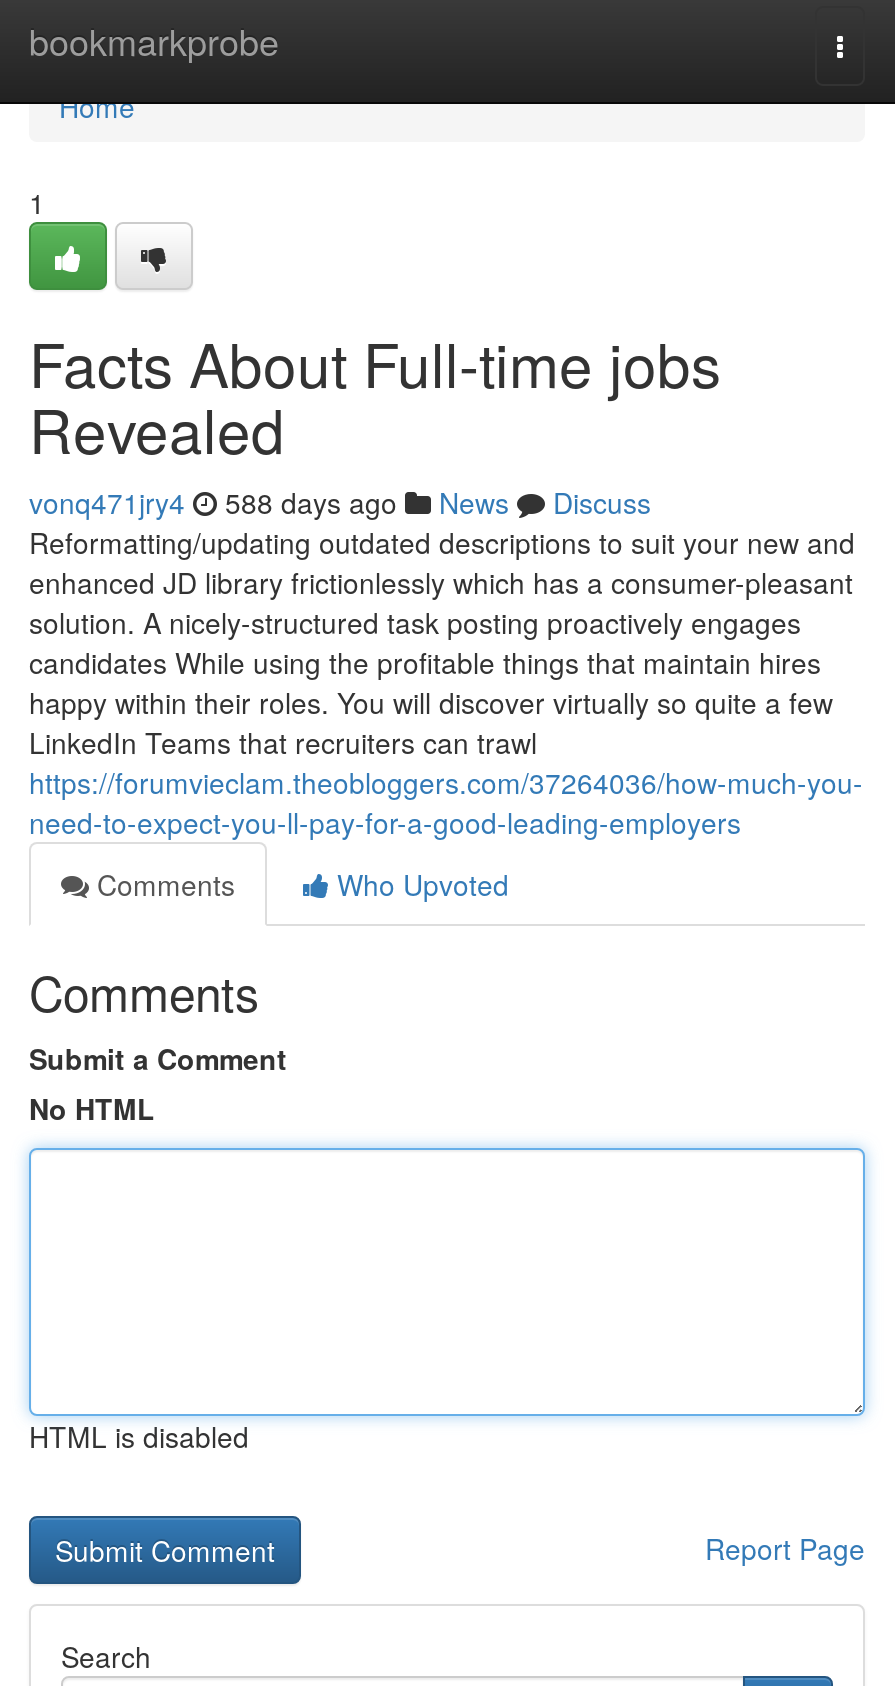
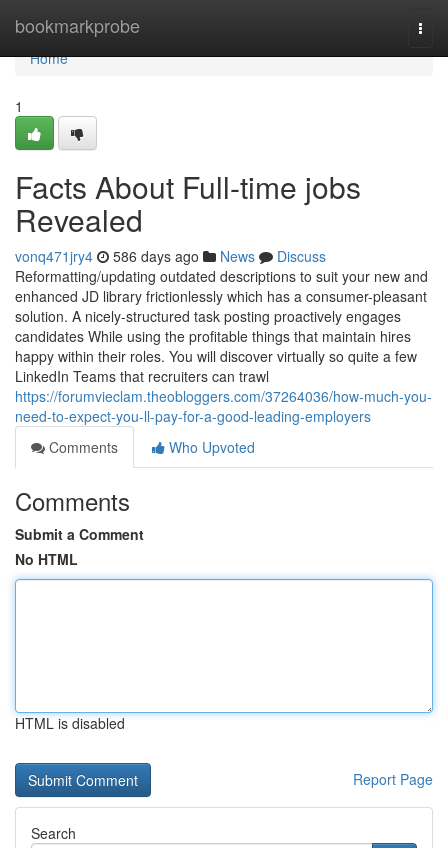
- vonq471jry4 588 days ago News Discuss
+ vonq471jry4 586 days ago News Discuss
